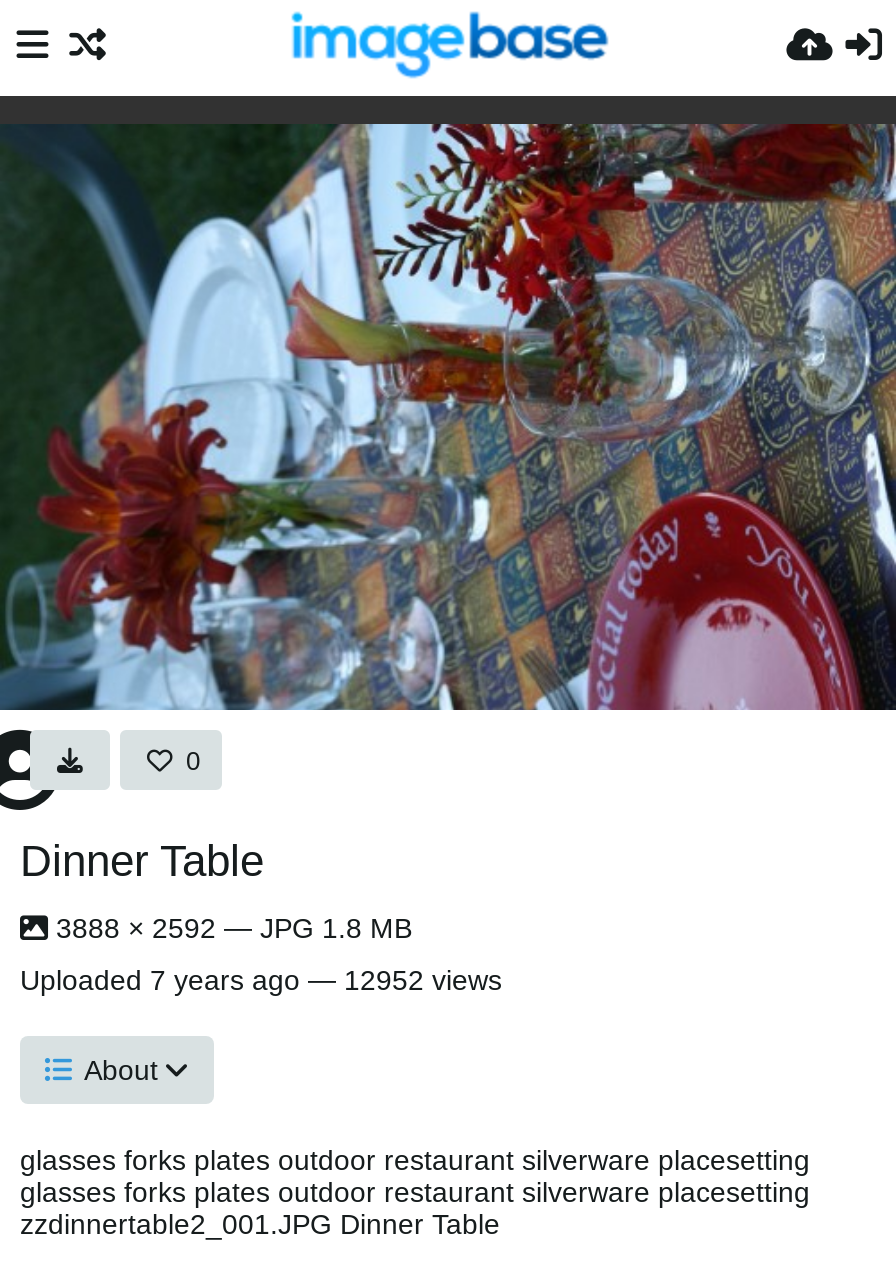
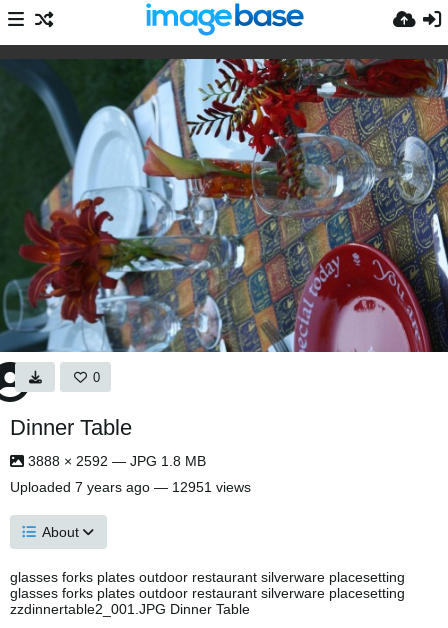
- Uploaded 7 years ago — 12952 views
+ Uploaded 7 years ago — 12951 views
